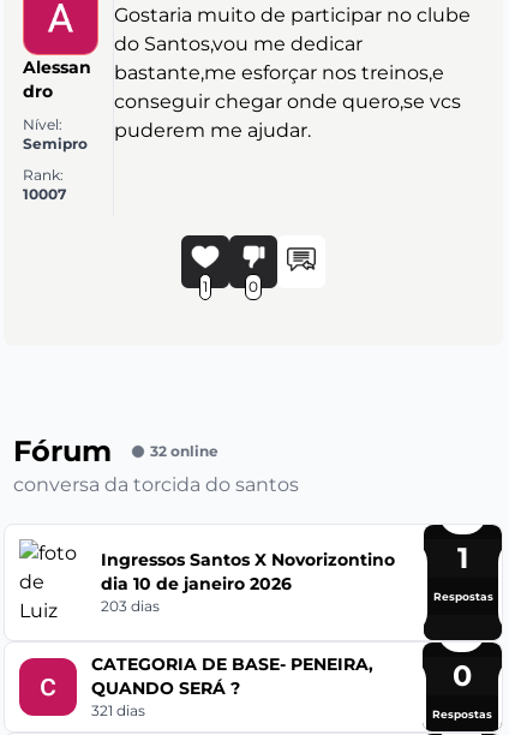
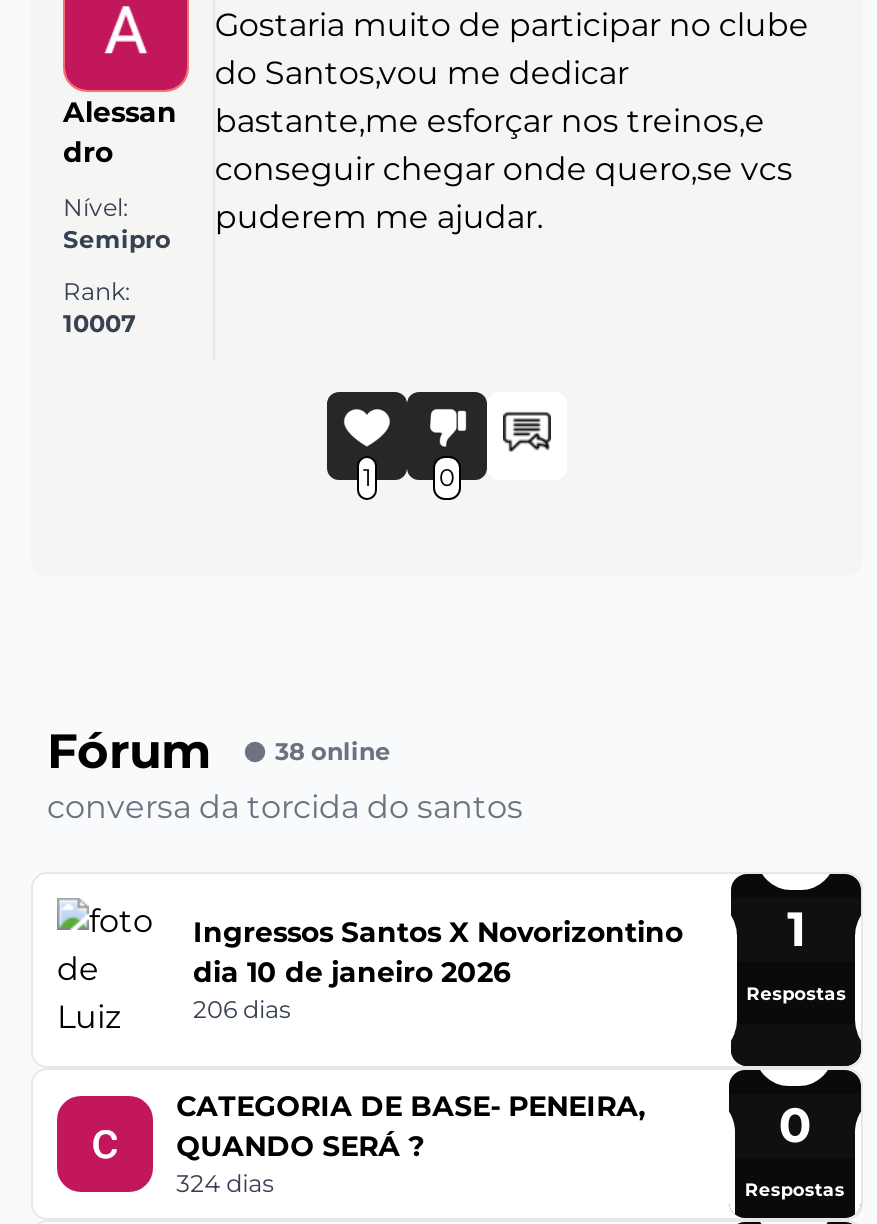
- 32 online
+ 38 online

- 203 dias
+ 206 dias

- 321 dias
+ 324 dias
